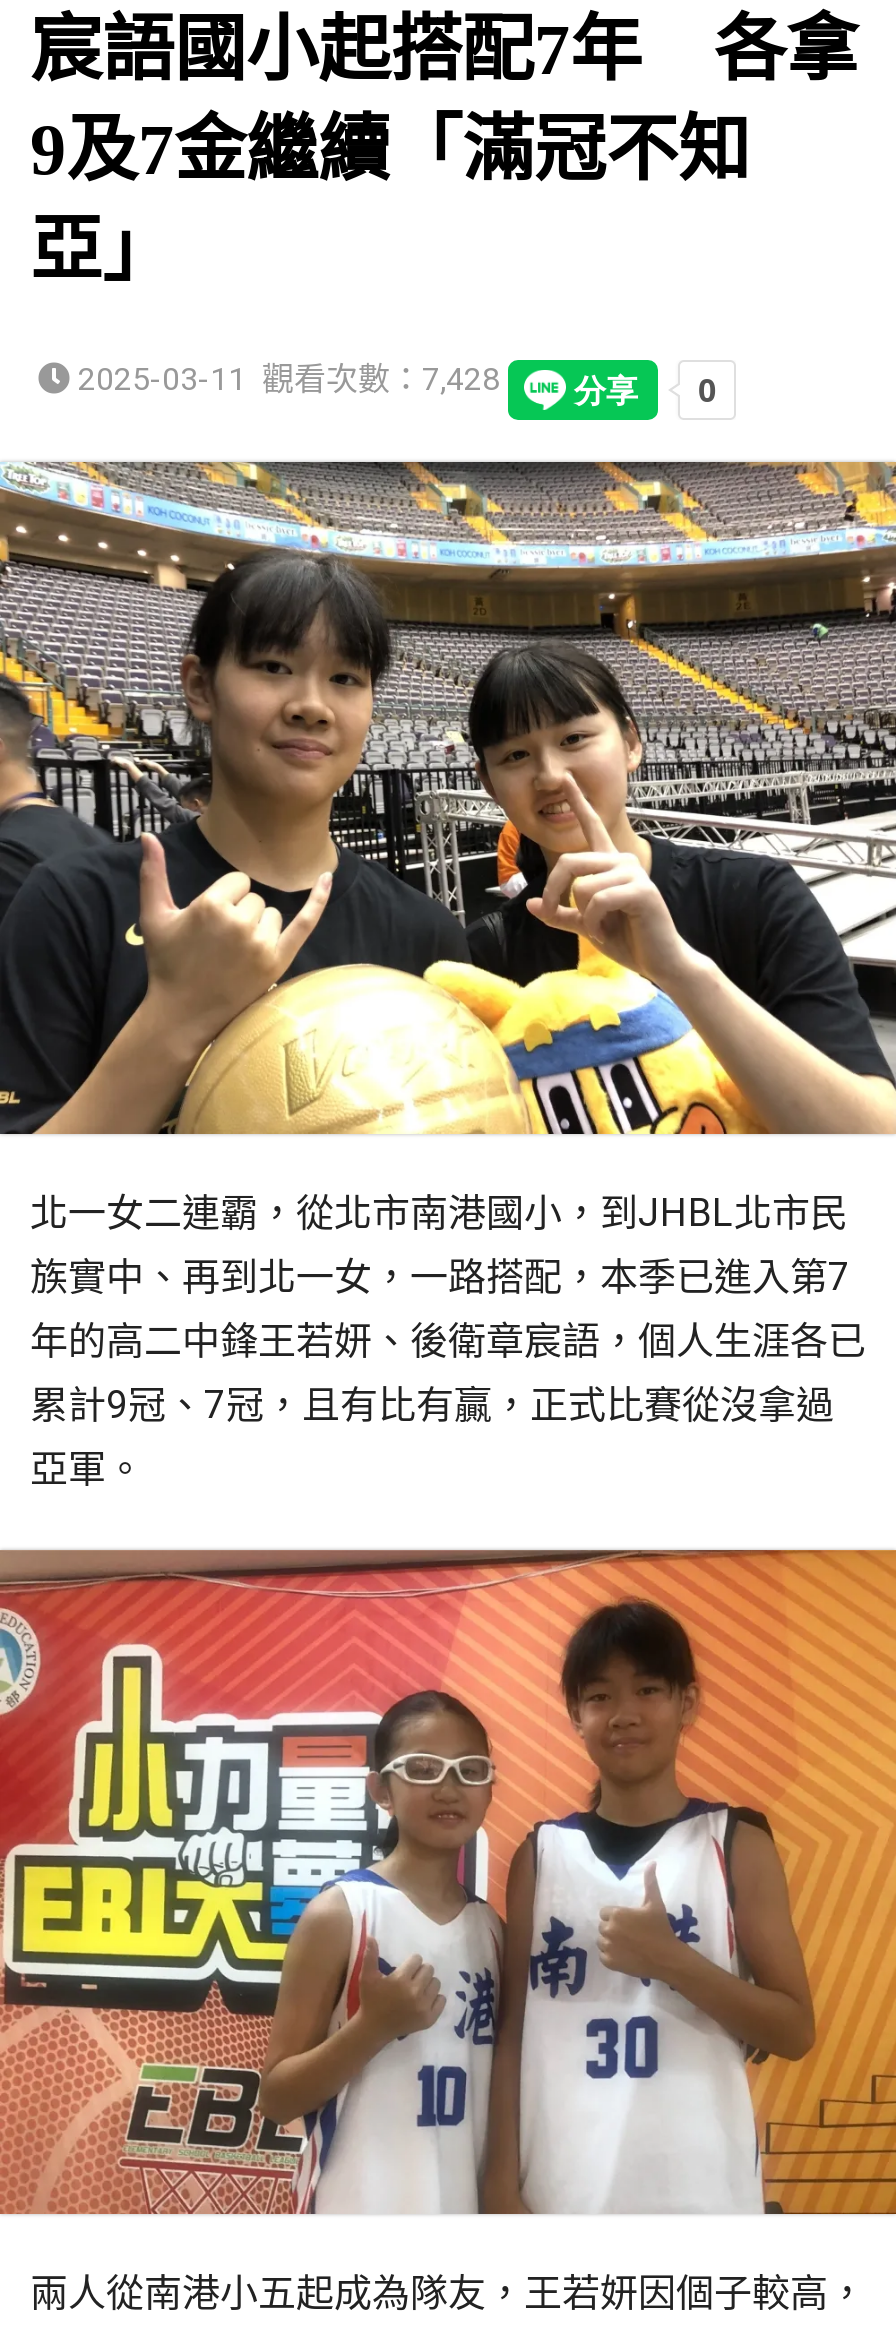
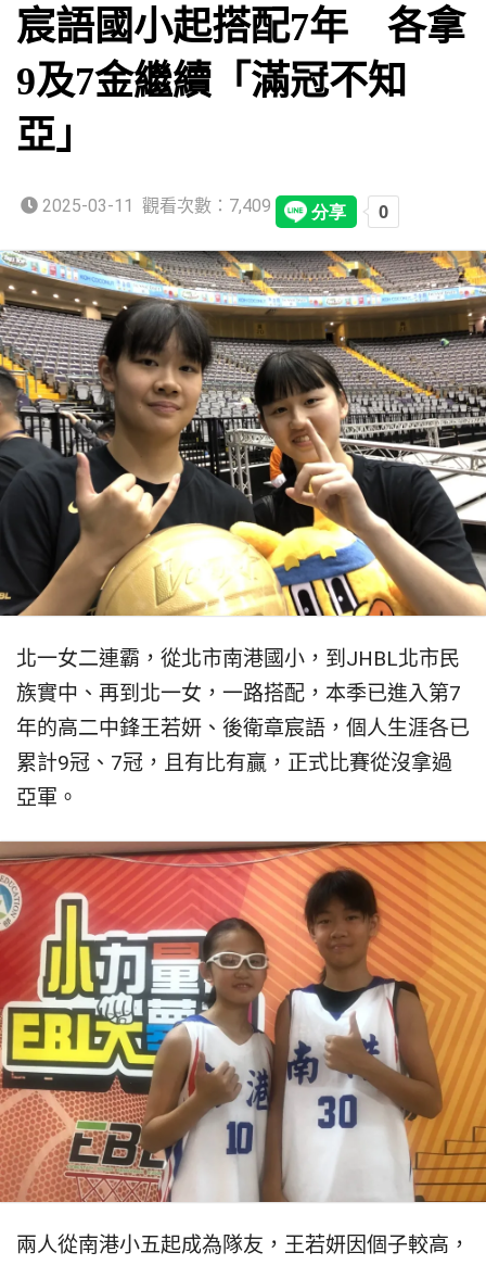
- 2025-03-11 觀看次數：7,428
+ 2025-03-11 觀看次數：7,409
